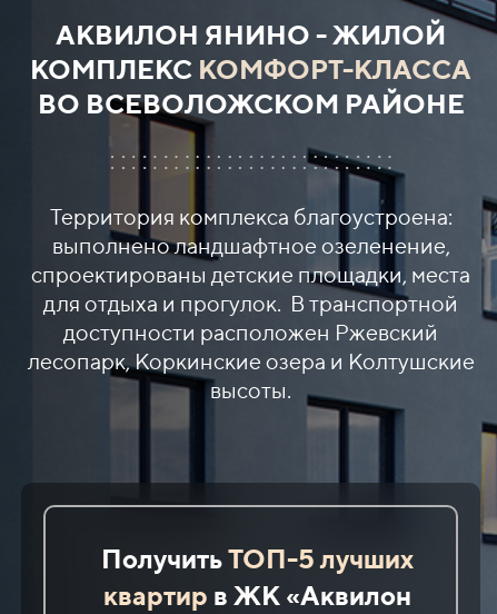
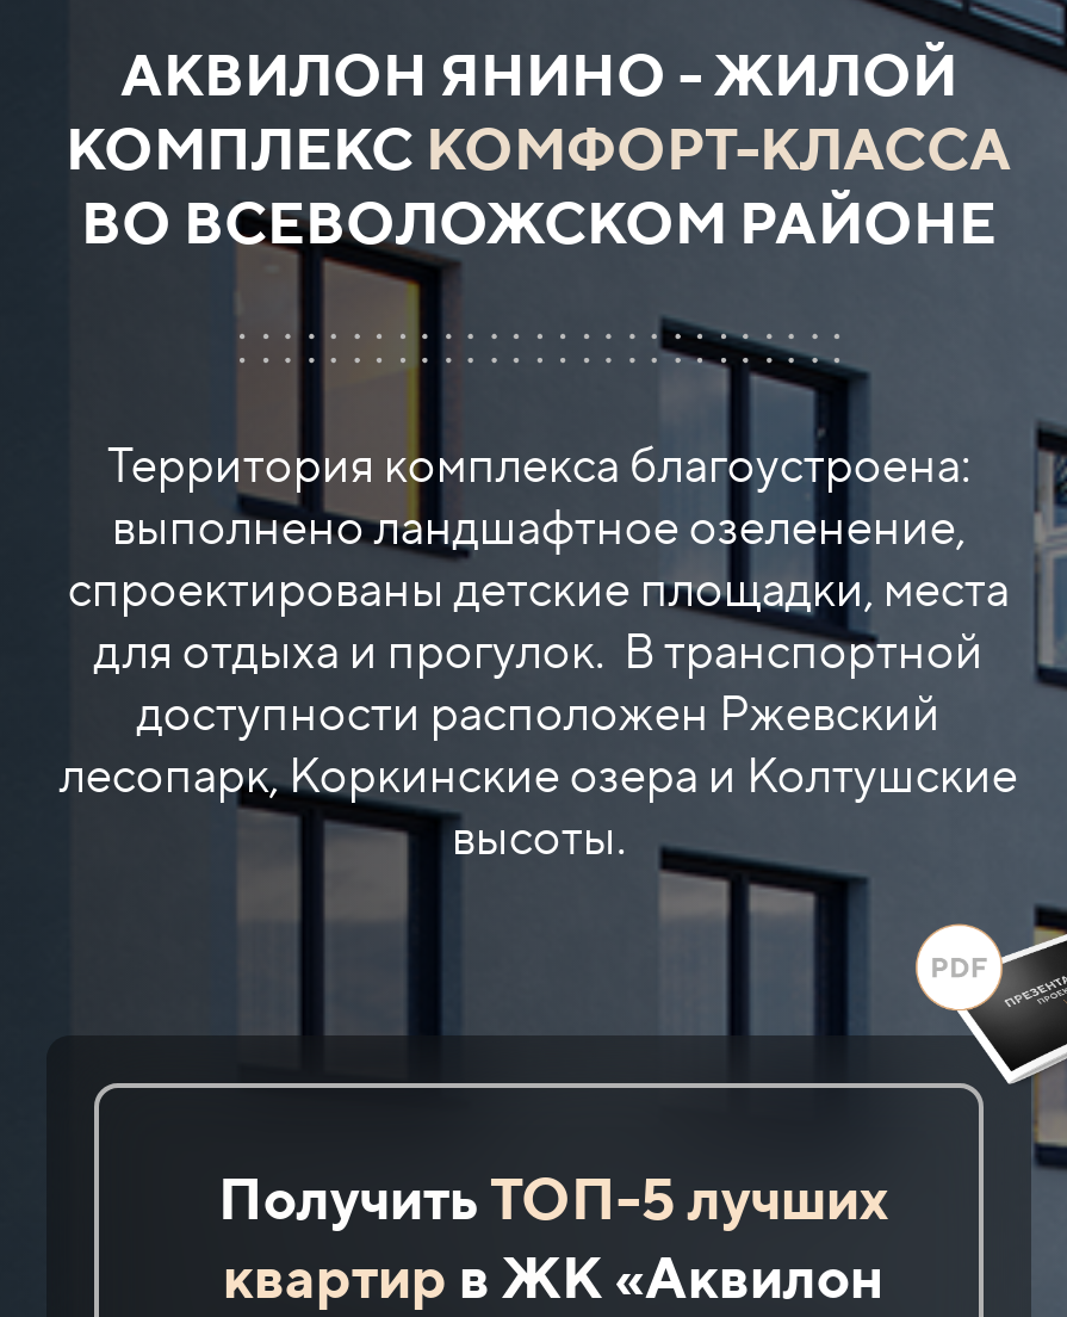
- [image]
+ [image]
